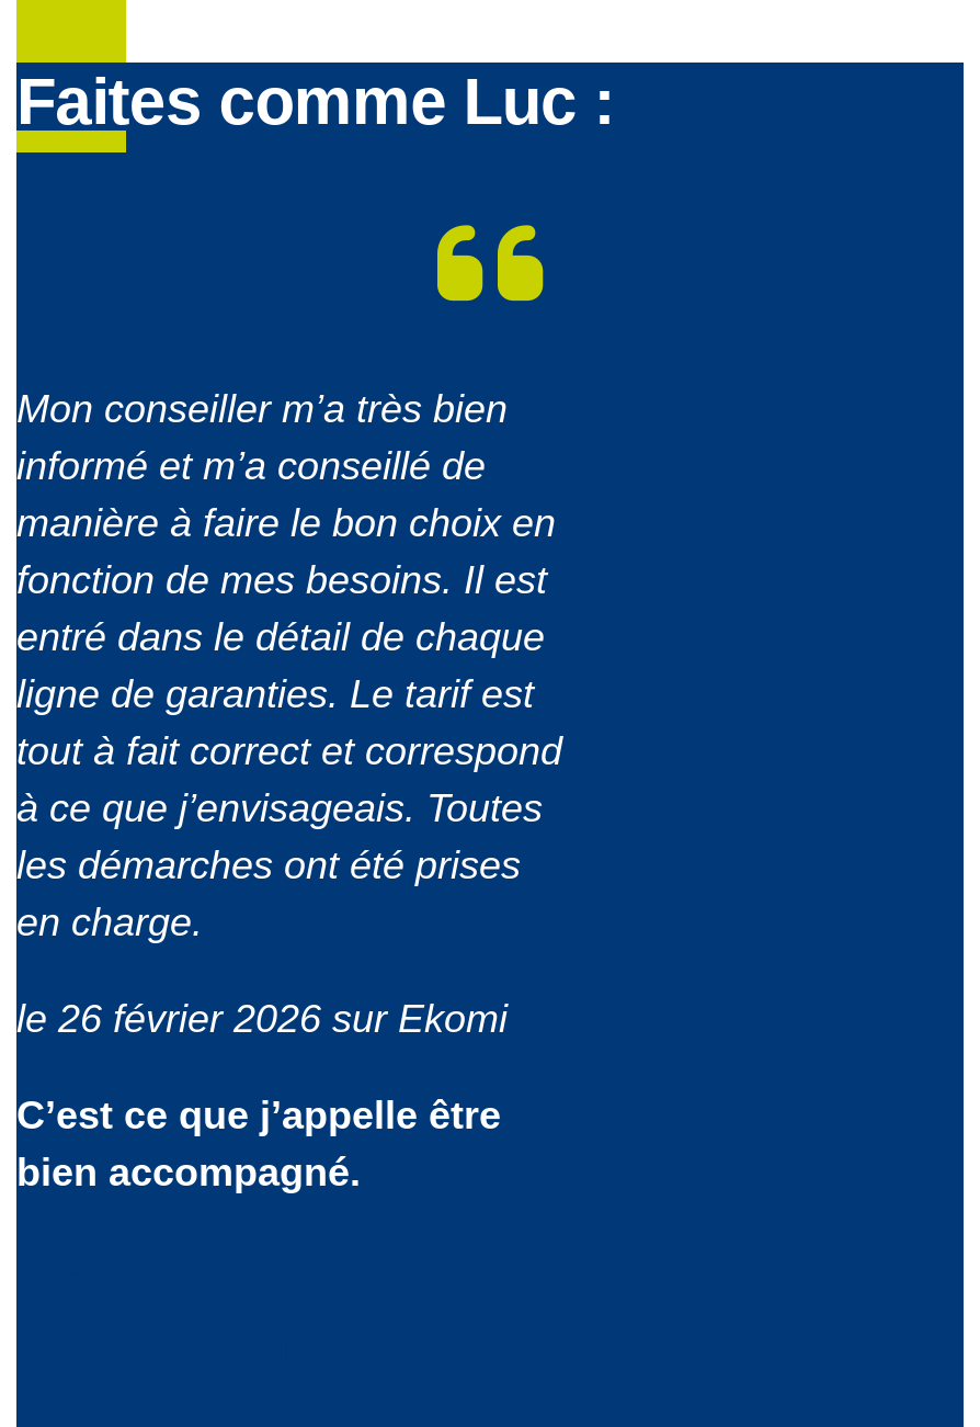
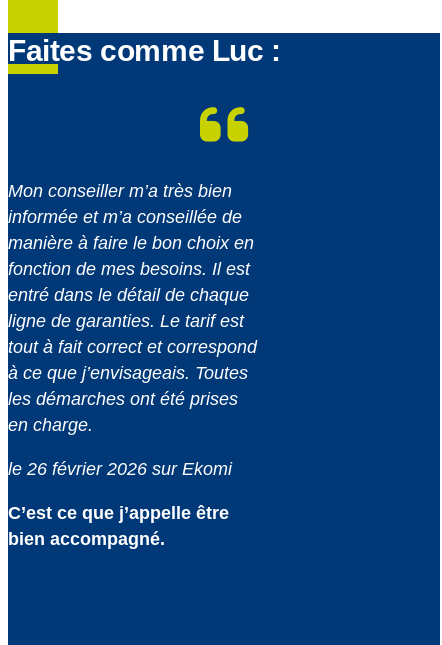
- informé et m’a conseillé de
+ informée et m’a conseillée de
